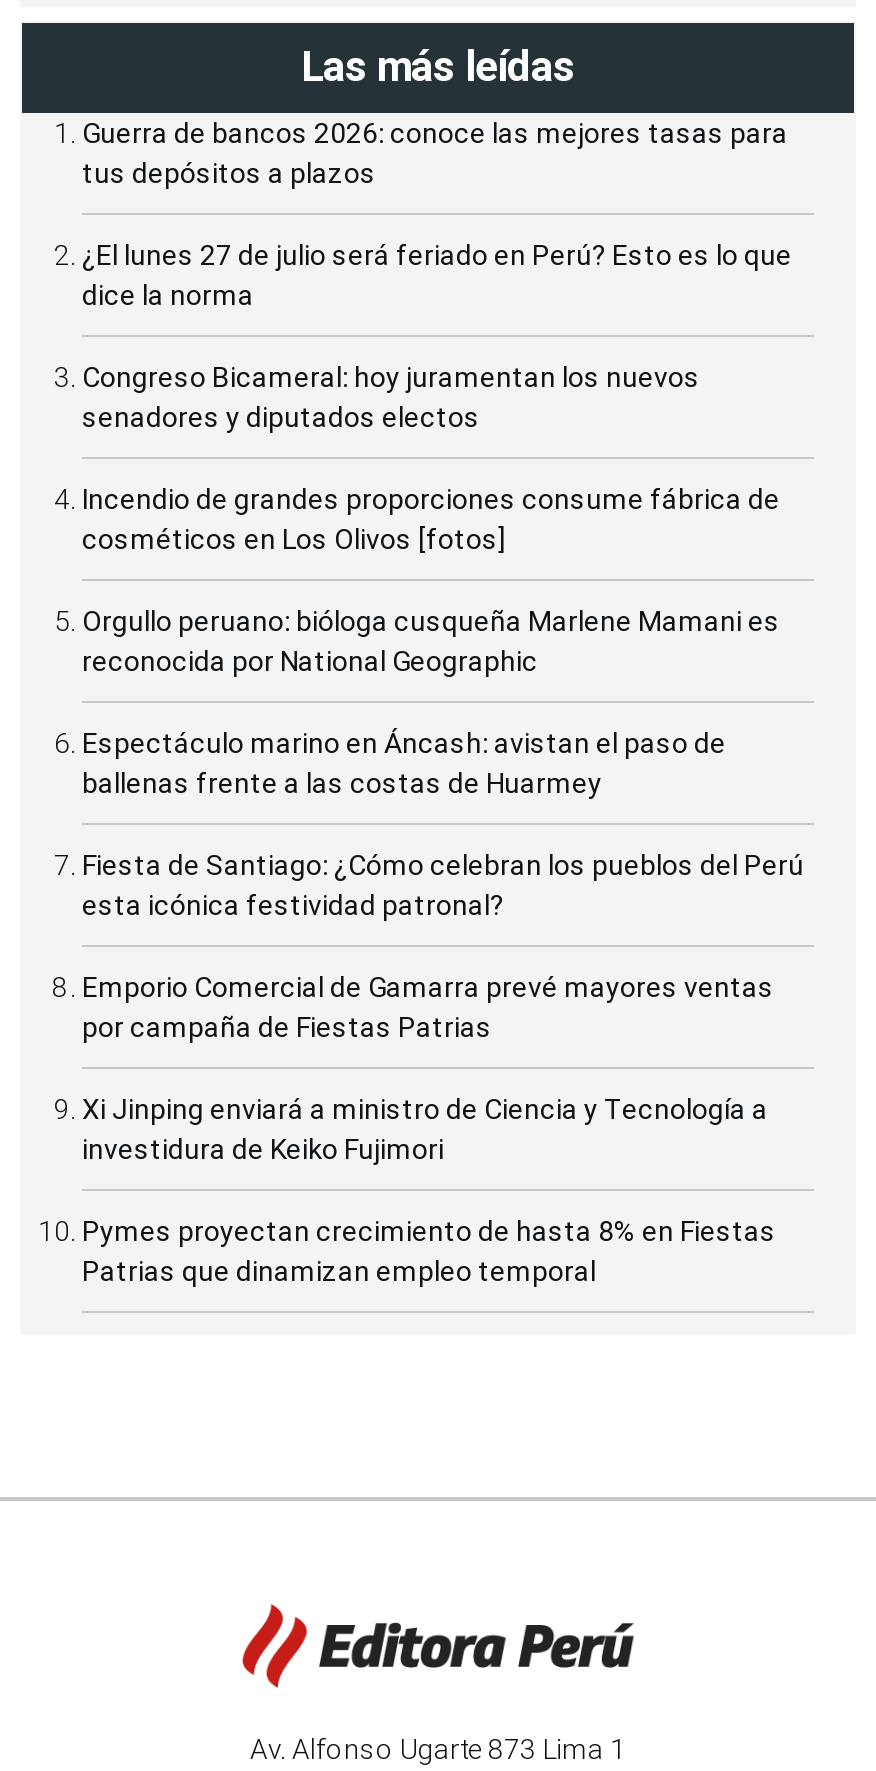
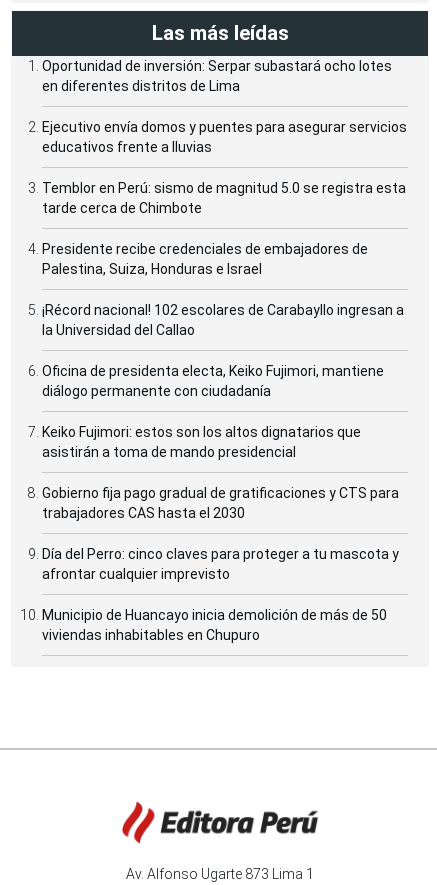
- Guerra de bancos 2026: conoce las mejores tasas para
- tus depósitos a plazos
+ Oportunidad de inversión: Serpar subastará ocho lotes
+ en diferentes distritos de Lima

- ¿El lunes 27 de julio será feriado en Perú? Esto es lo que
- dice la norma
+ Ejecutivo envía domos y puentes para asegurar servicios
+ educativos frente a lluvias

- Congreso Bicameral: hoy juramentan los nuevos
- senadores y diputados electos
+ Temblor en Perú: sismo de magnitud 5.0 se registra esta
+ tarde cerca de Chimbote

- Incendio de grandes proporciones consume fábrica de
- cosméticos en Los Olivos [fotos]
+ Presidente recibe credenciales de embajadores de
+ Palestina, Suiza, Honduras e Israel

- Orgullo peruano: bióloga cusqueña Marlene Mamani es
- reconocida por National Geographic
+ ¡Récord nacional! 102 escolares de Carabayllo ingresan a
+ la Universidad del Callao

- Espectáculo marino en Áncash: avistan el paso de
- ballenas frente a las costas de Huarmey
+ Oficina de presidenta electa, Keiko Fujimori, mantiene
+ diálogo permanente con ciudadanía

- Fiesta de Santiago: ¿Cómo celebran los pueblos del Perú
- esta icónica festividad patronal?
+ Keiko Fujimori: estos son los altos dignatarios que
+ asistirán a toma de mando presidencial

- Emporio Comercial de Gamarra prevé mayores ventas
- por campaña de Fiestas Patrias
+ Gobierno fija pago gradual de gratificaciones y CTS para
+ trabajadores CAS hasta el 2030

- Xi Jinping enviará a ministro de Ciencia y Tecnología a
- investidura de Keiko Fujimori
+ Día del Perro: cinco claves para proteger a tu mascota y
+ afrontar cualquier imprevisto

- Pymes proyectan crecimiento de hasta 8% en Fiestas
- Patrias que dinamizan empleo temporal
+ Municipio de Huancayo inicia demolición de más de 50
+ viviendas inhabitables en Chupuro
